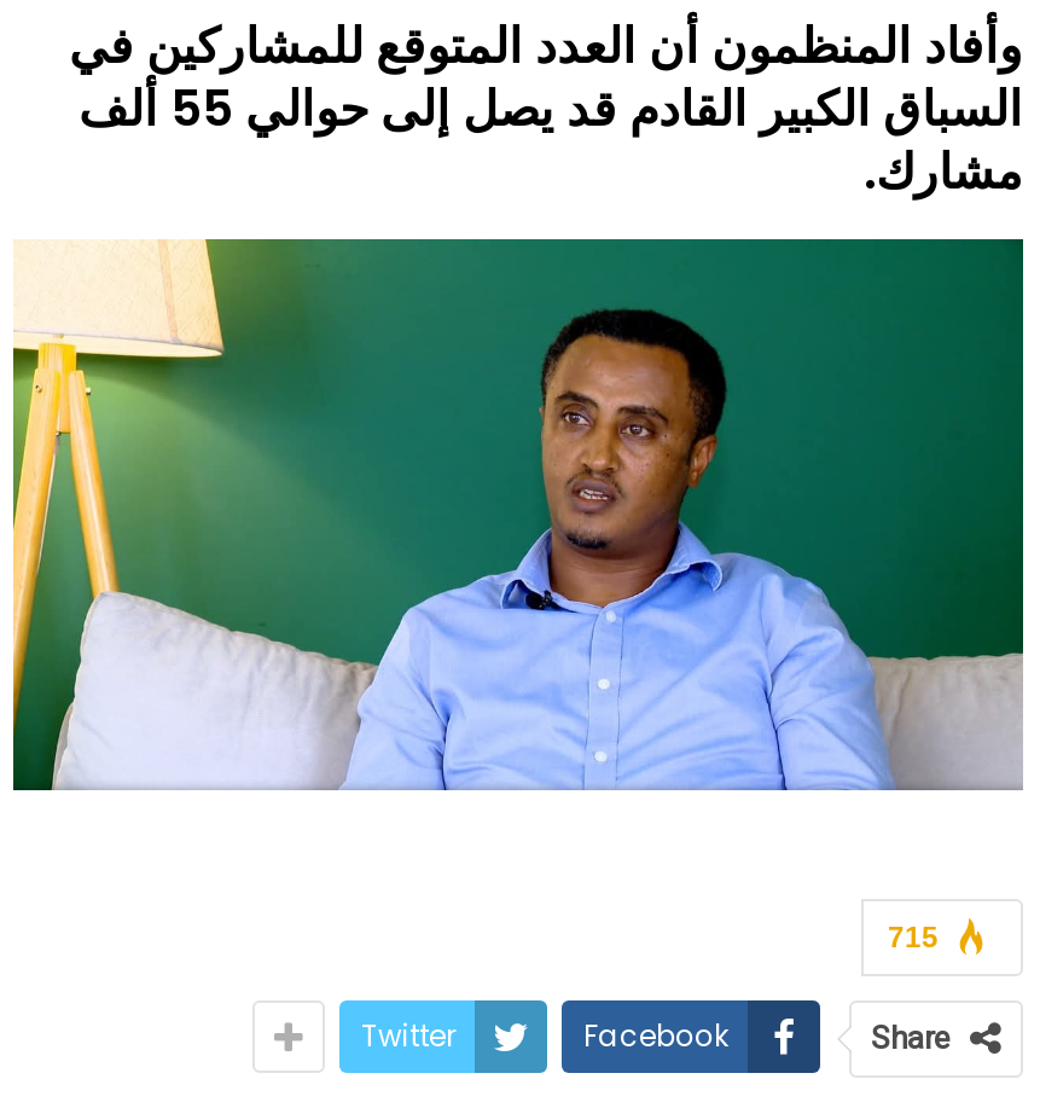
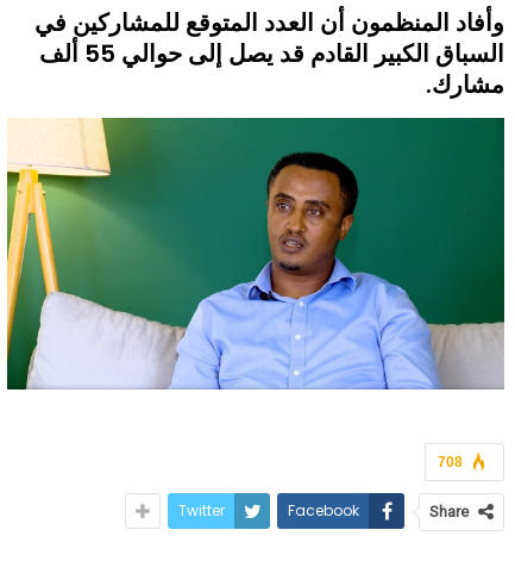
- 715
+ 708
